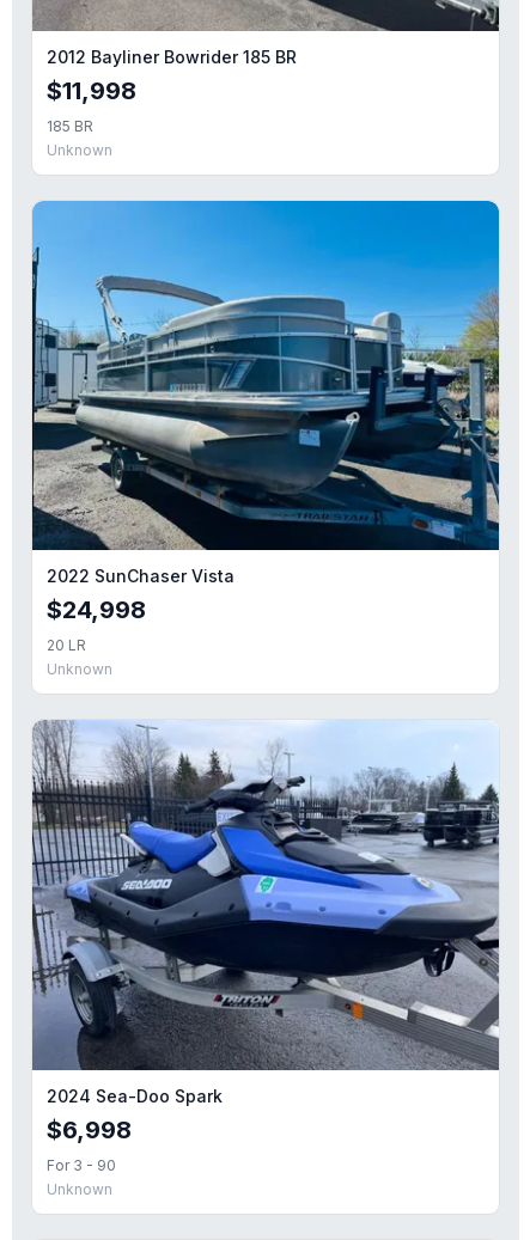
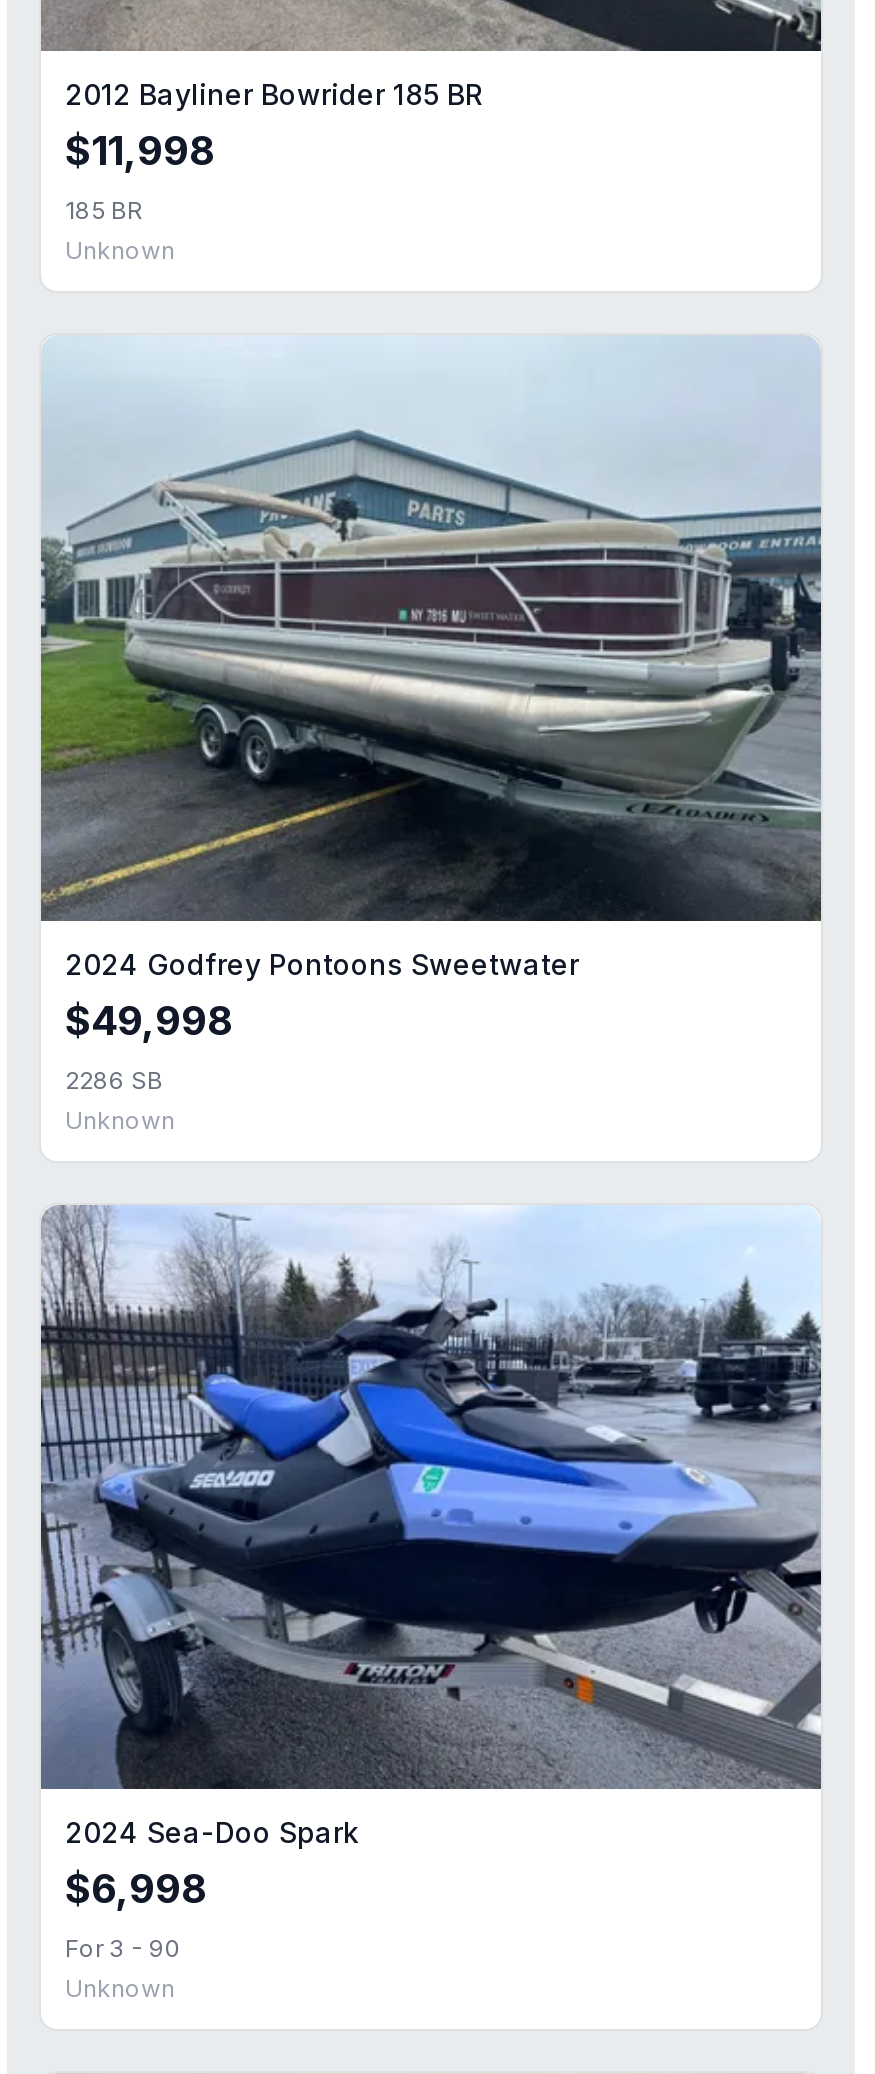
- [image]
- 2022 SunChaser Vista
- $24,998
- 20 LR
+ [image]
+ 2024 Godfrey Pontoons Sweetwater
+ $49,998
+ 2286 SB
